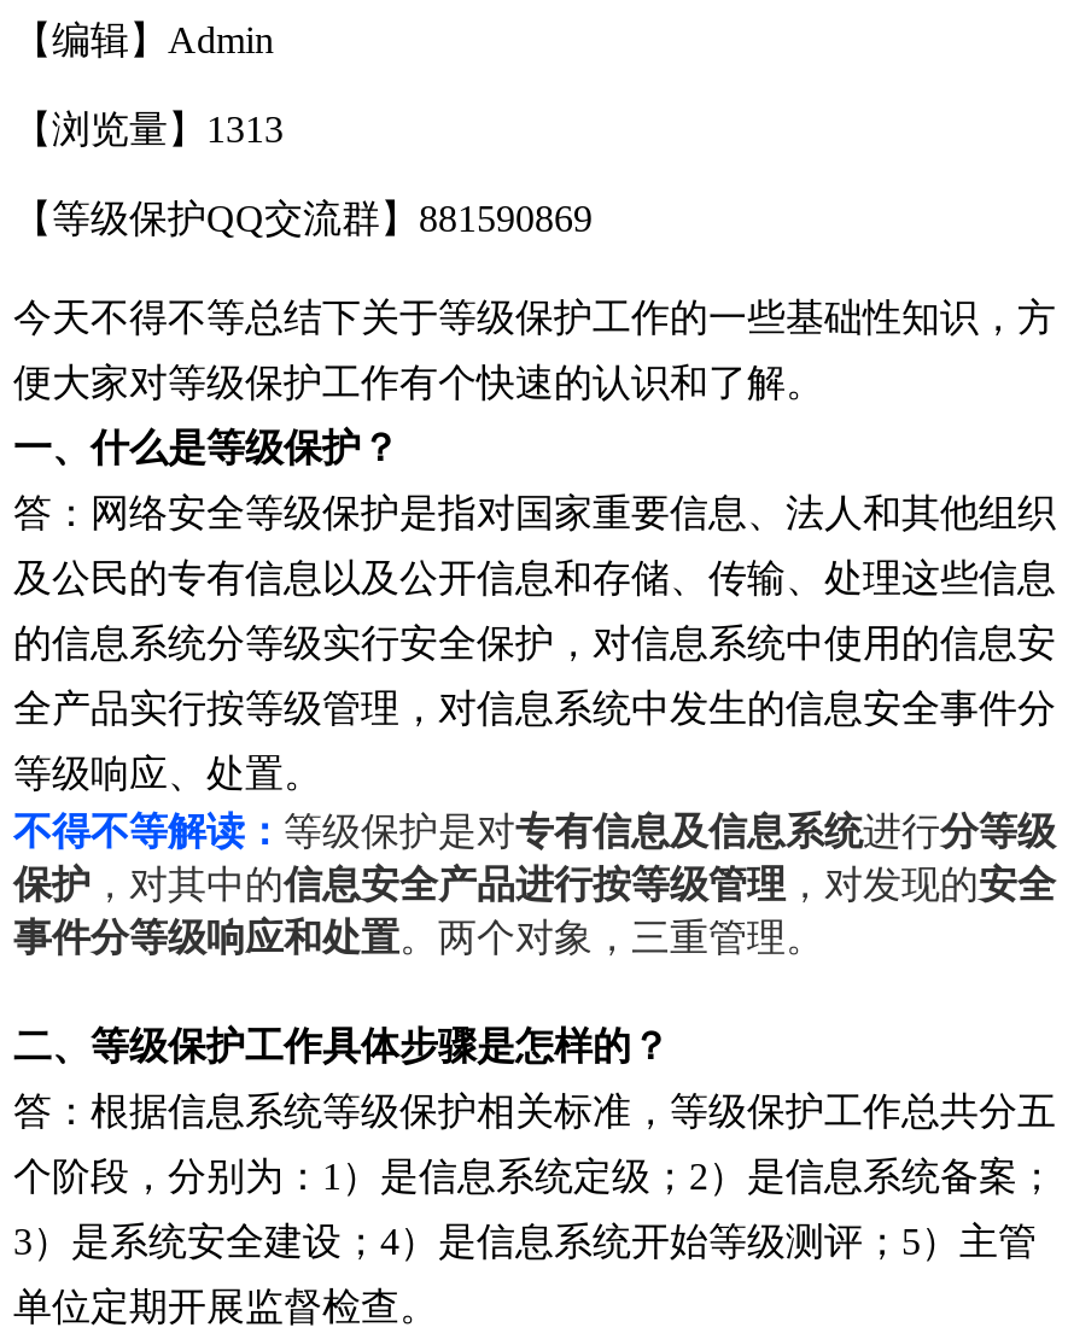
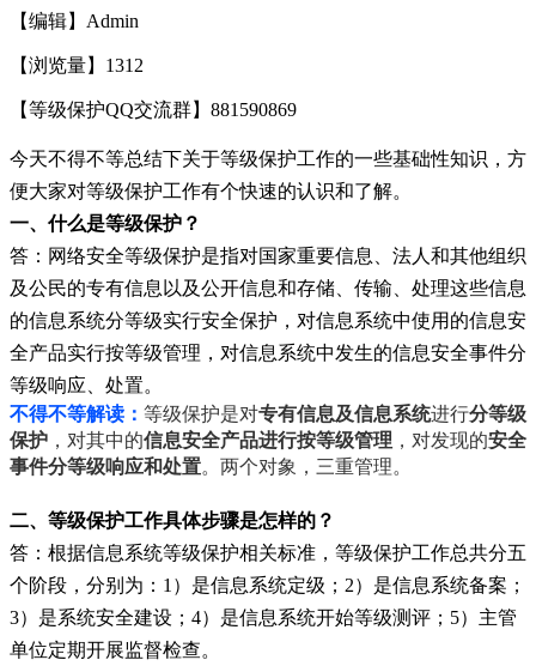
- 【浏览量】1313
+ 【浏览量】1312
